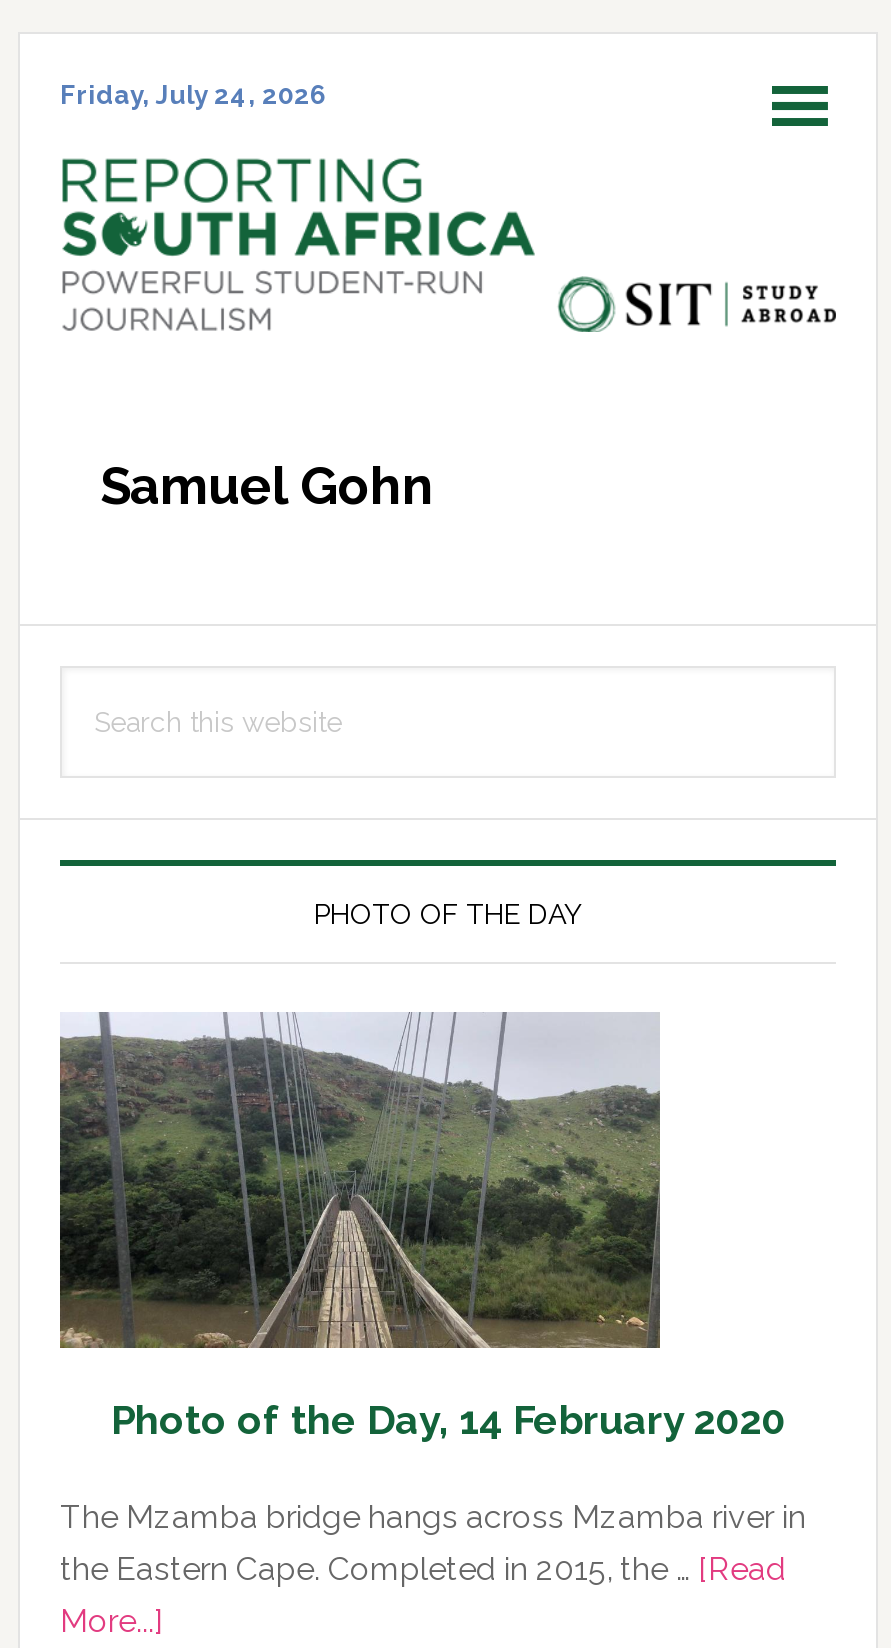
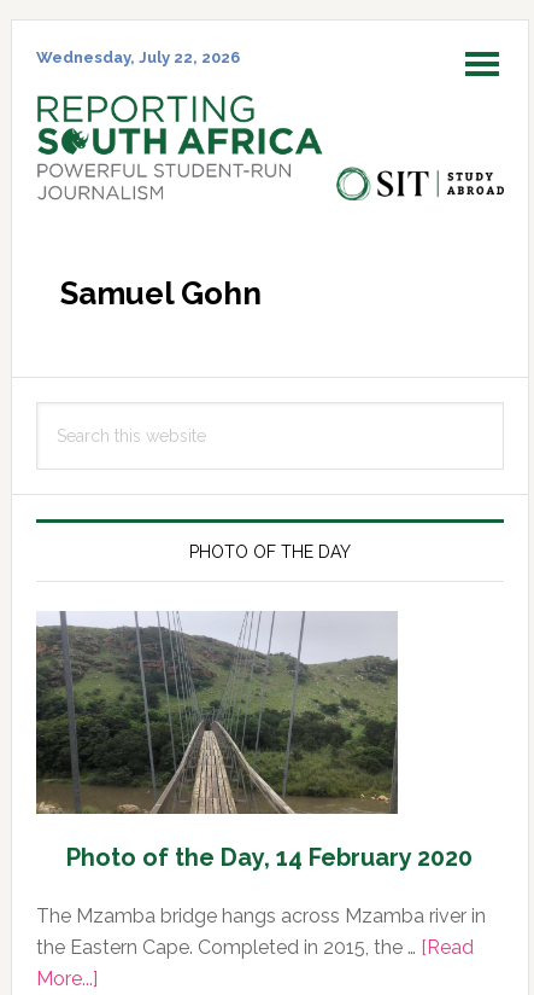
- Friday, July 24, 2026
+ Wednesday, July 22, 2026
